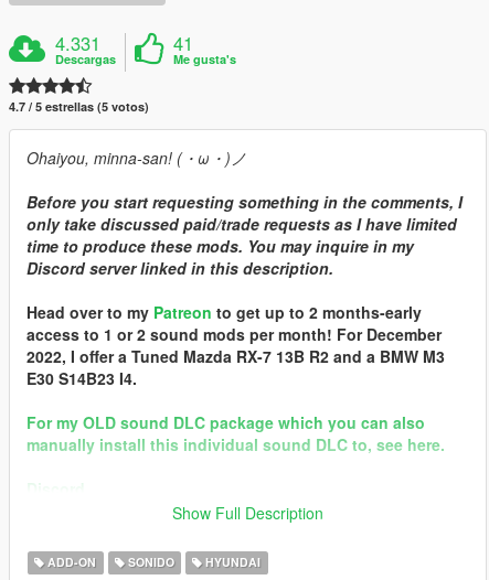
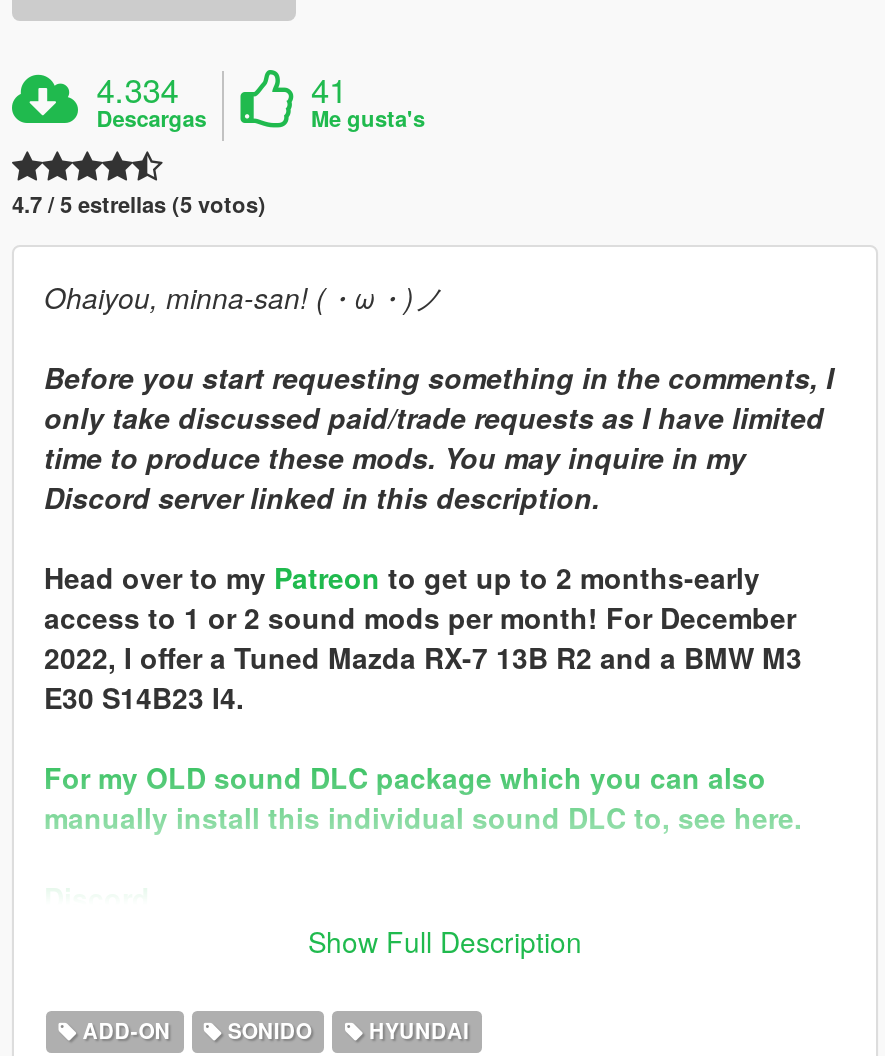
- 4.331
+ 4.334
